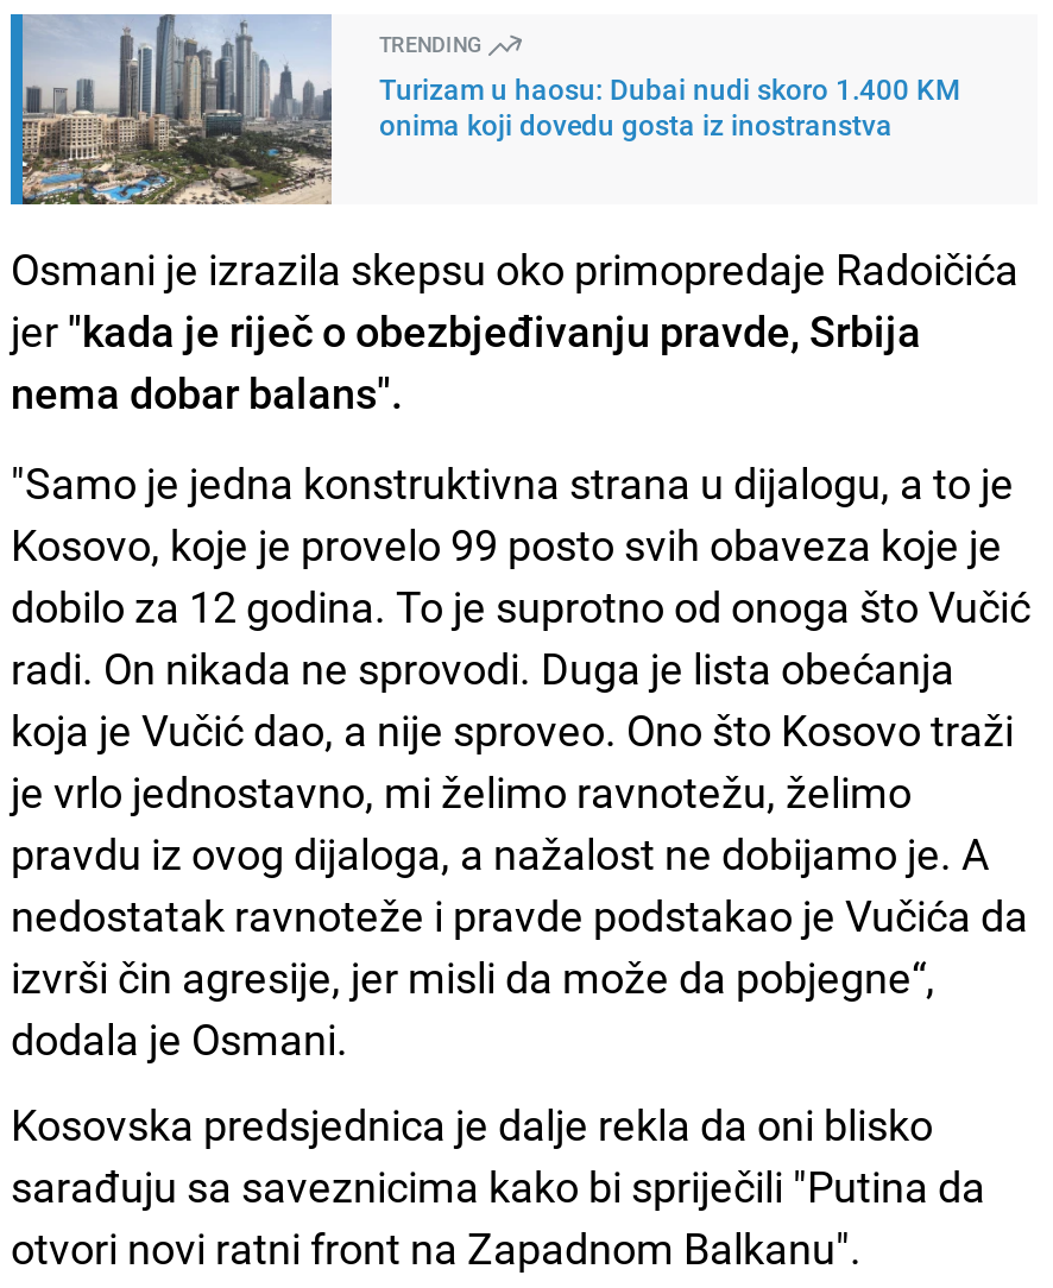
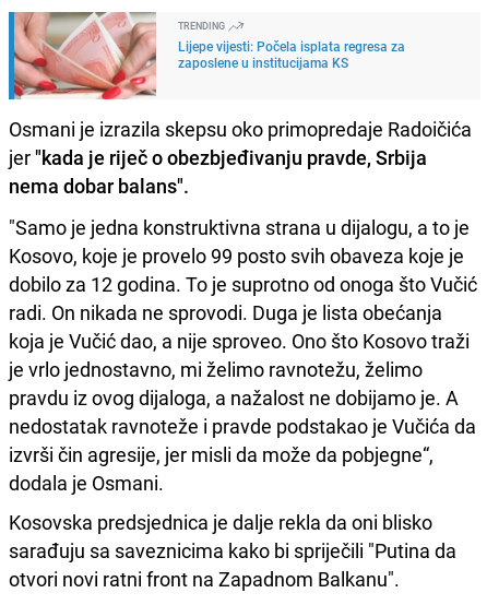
- [image]
- Turizam u haosu: Dubai nudi skoro 1.400 KM
- onima koji dovedu gosta iz inostranstva
+ [image]
+ Lijepe vijesti: Počela isplata regresa za
+ zaposlene u institucijama KS
